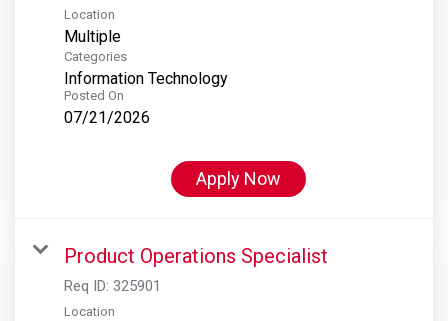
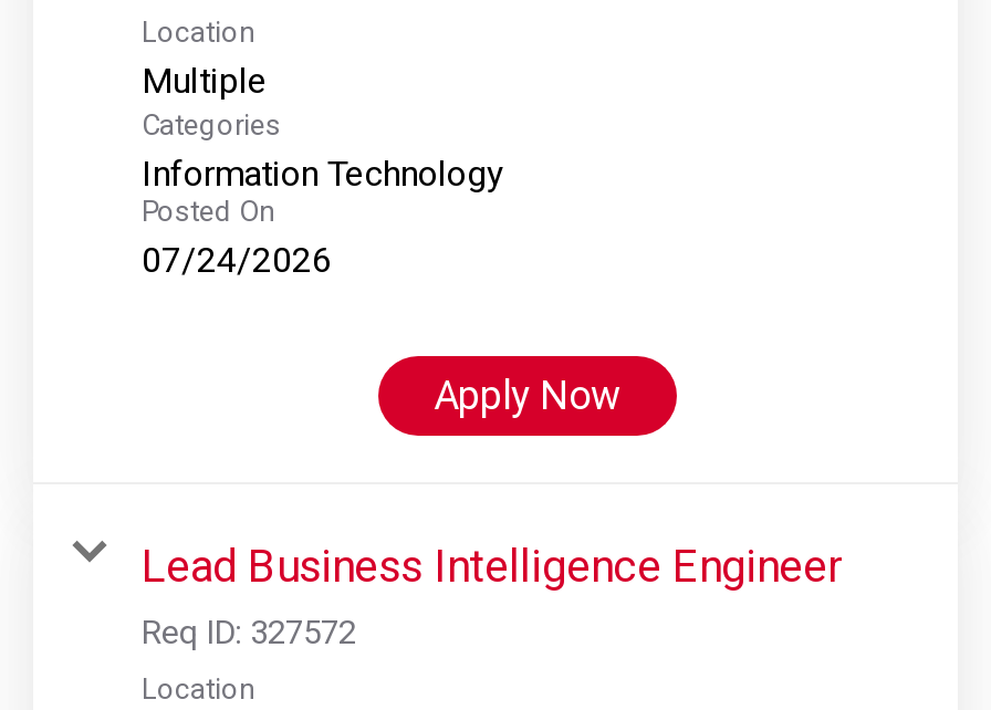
- 07/21/2026
+ 07/24/2026

- Product Operations Specialist
- Req ID: 325901
+ Lead Business Intelligence Engineer
+ Req ID: 327572
